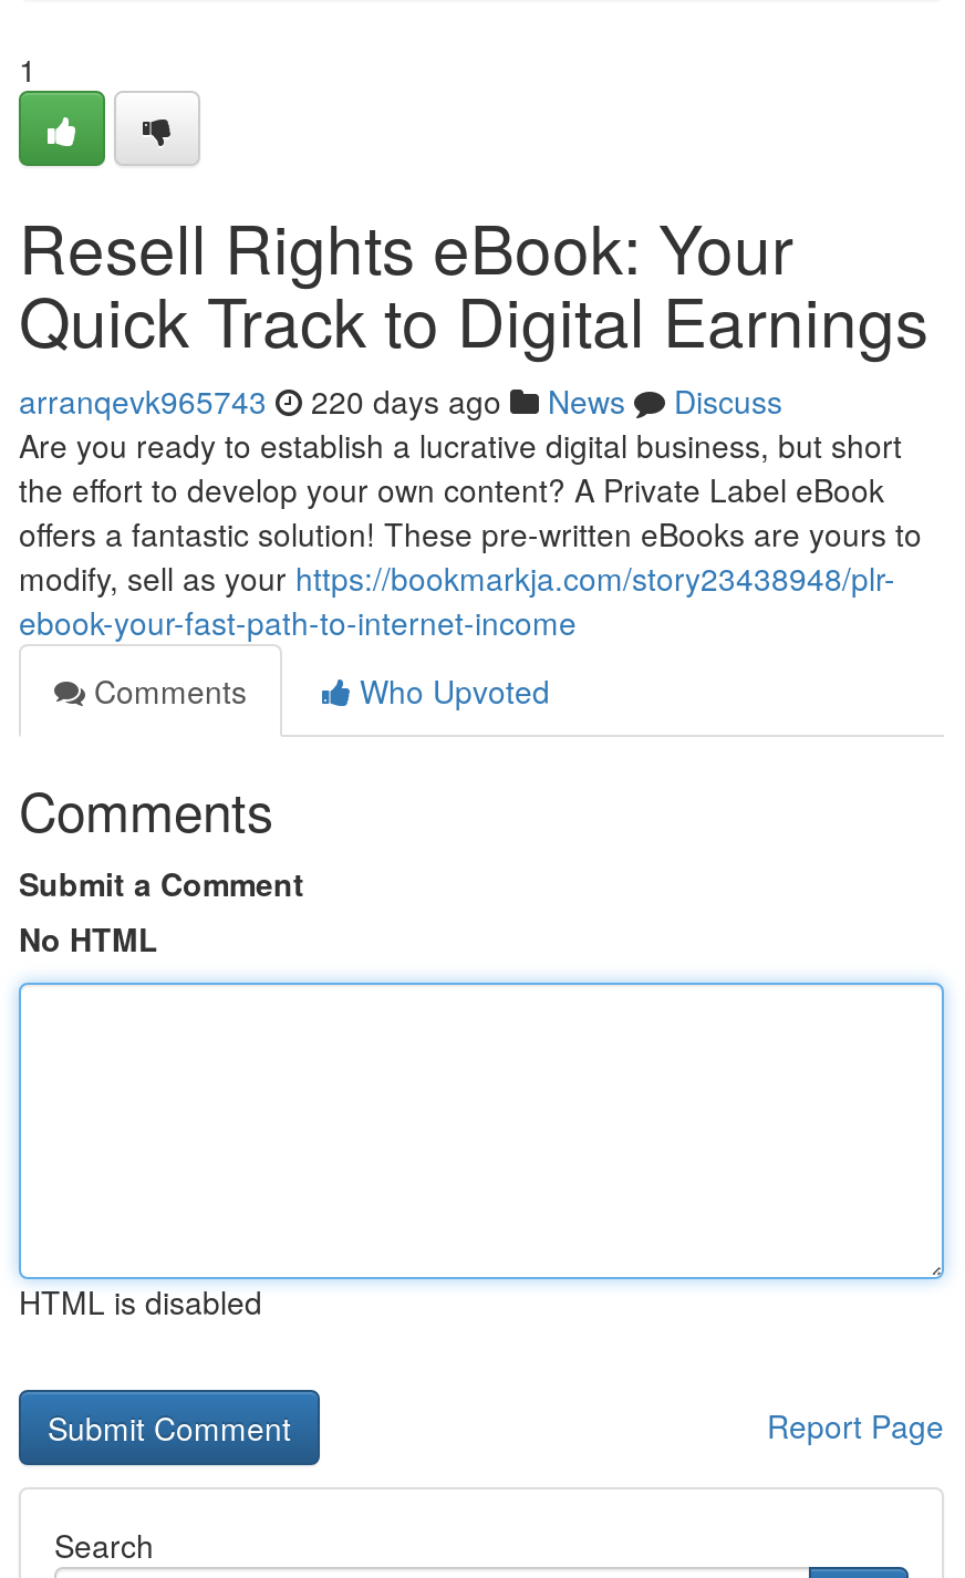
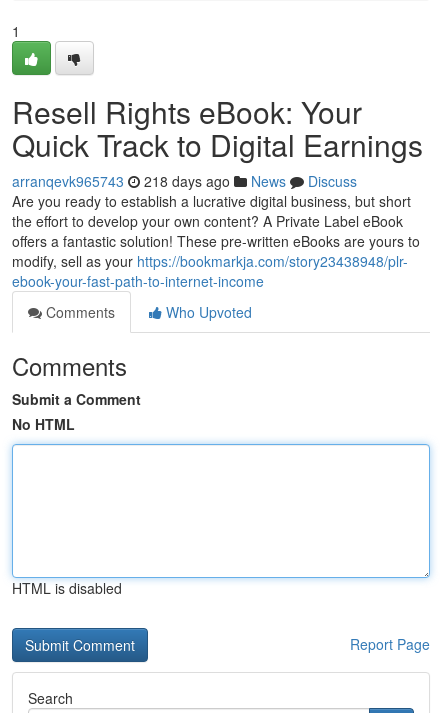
- arranqevk965743 220 days ago News Discuss
+ arranqevk965743 218 days ago News Discuss
